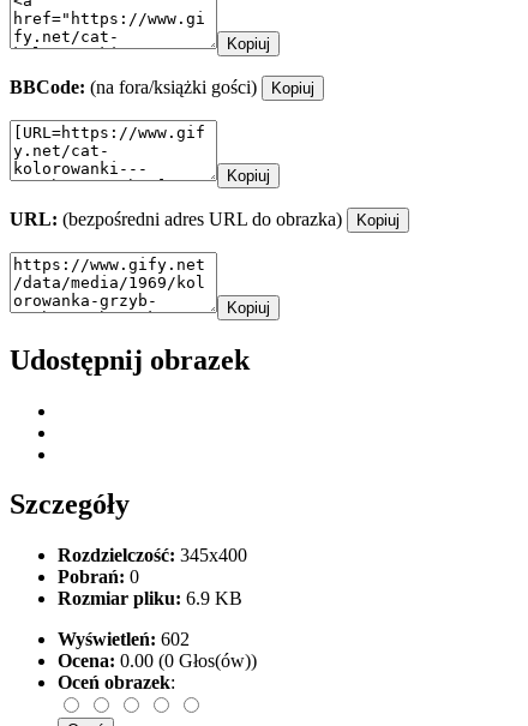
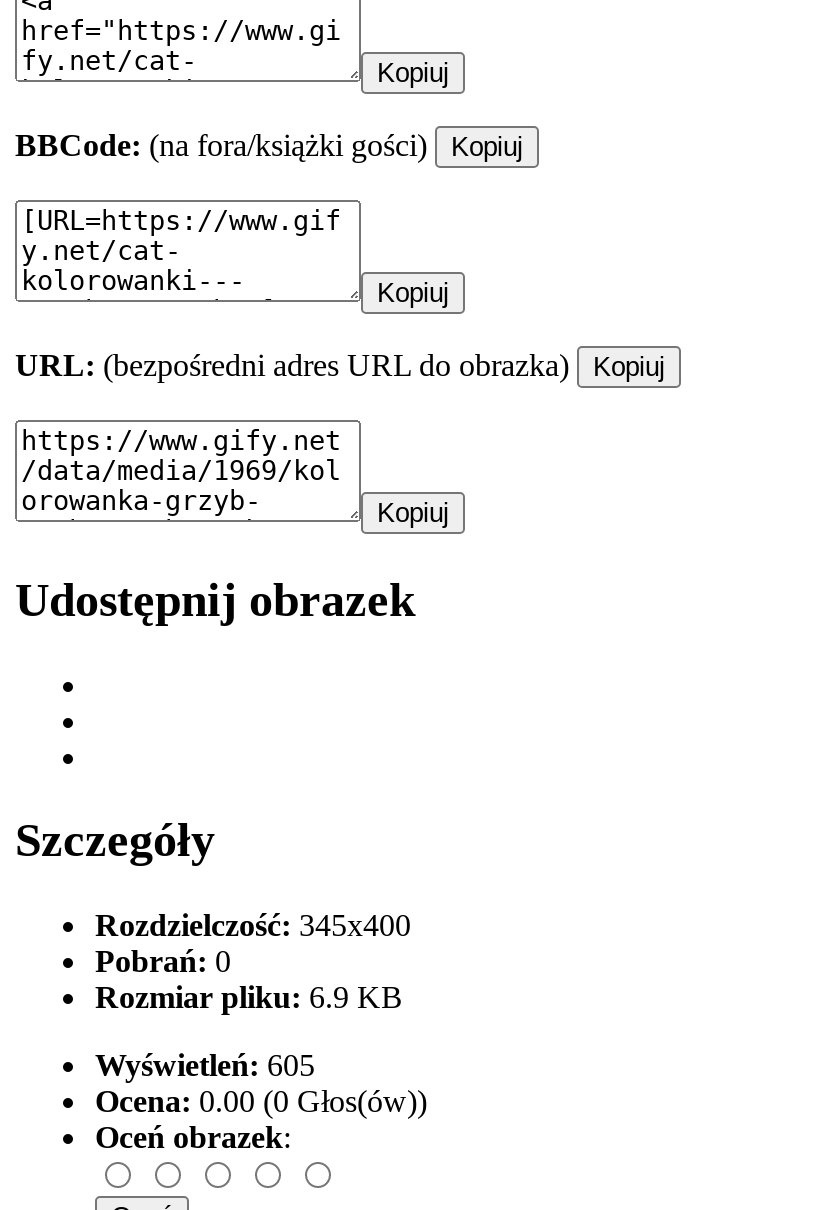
- Wyświetleń: 602
+ Wyświetleń: 605
